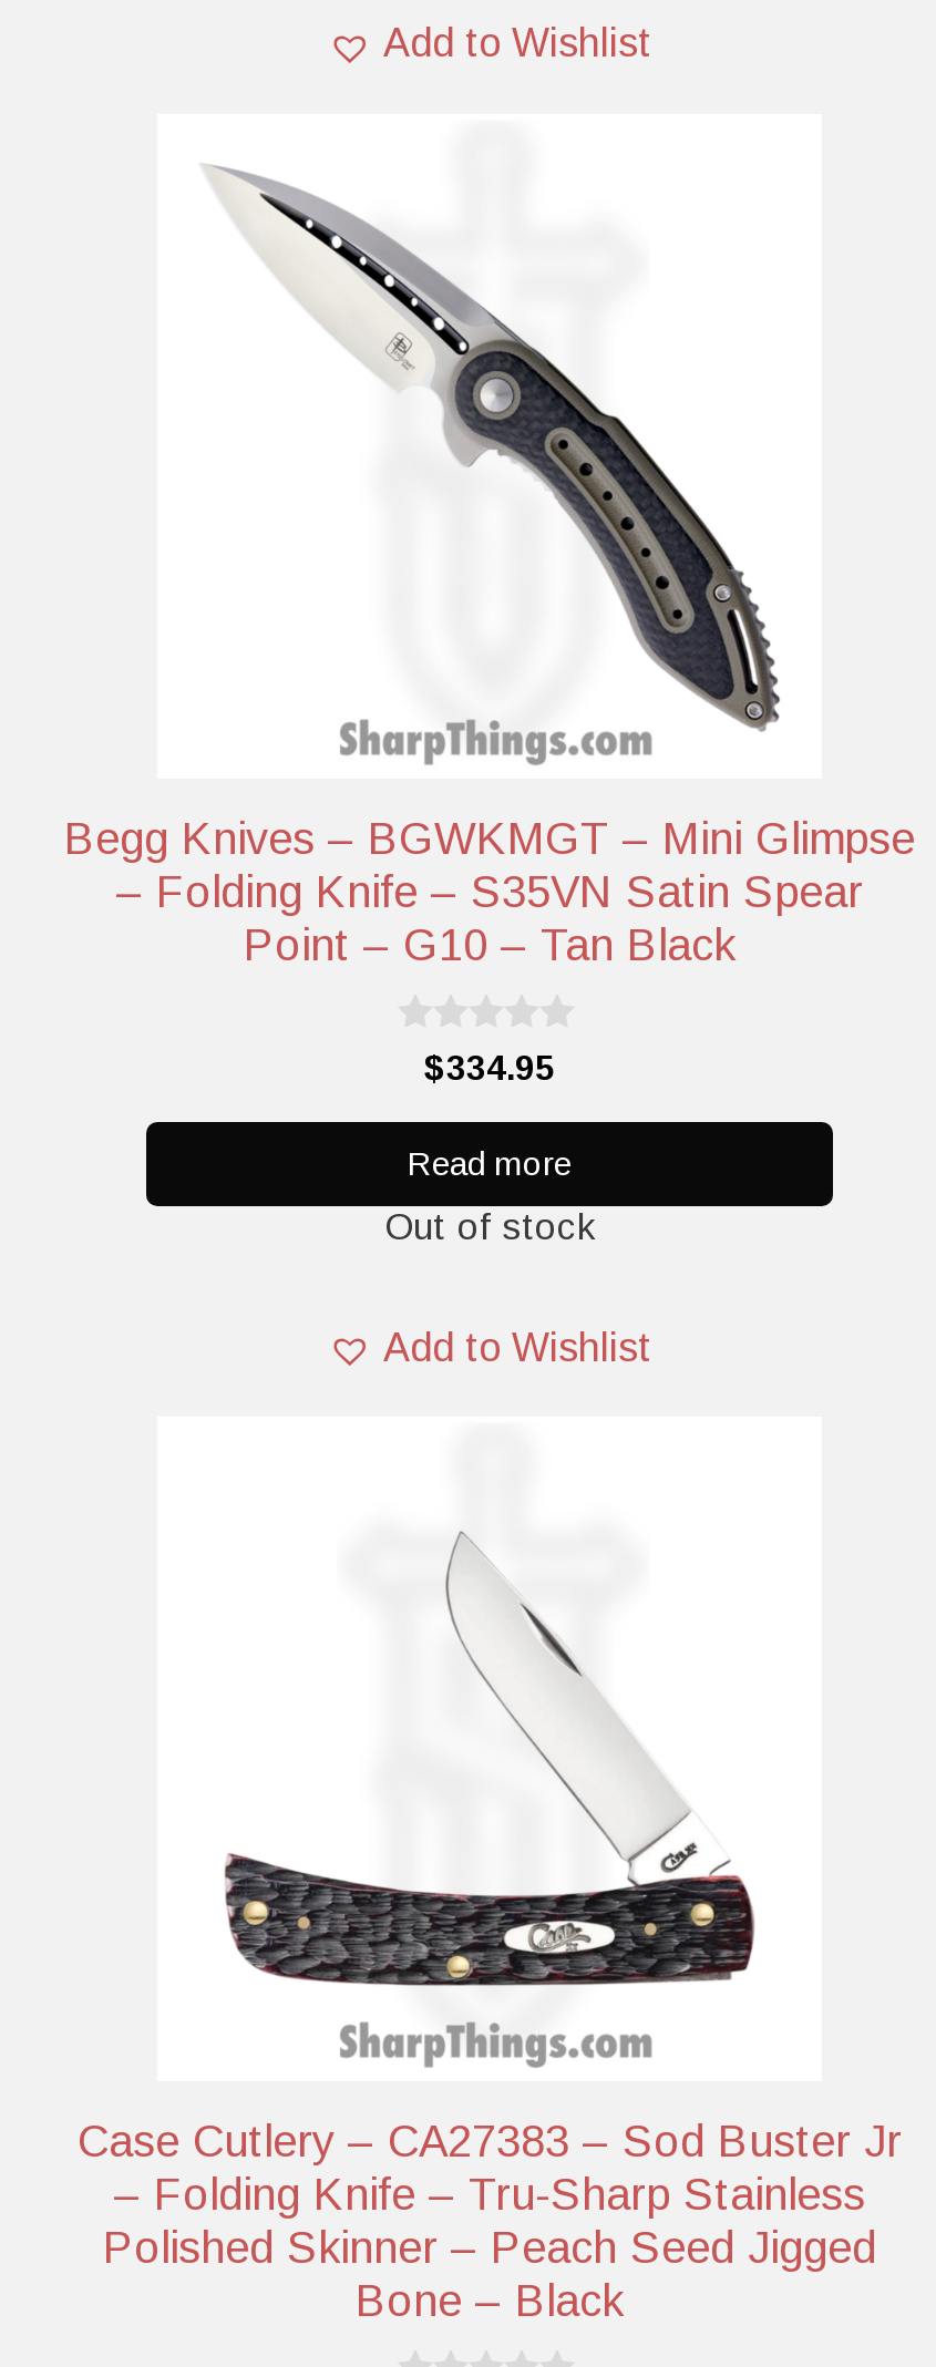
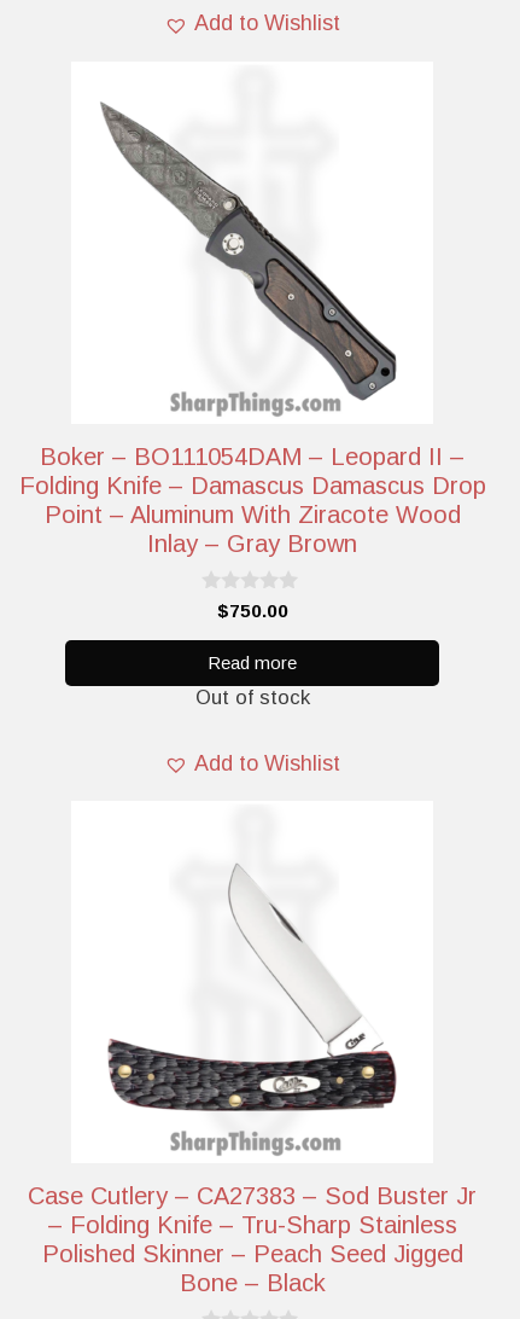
- [image]
- Begg Knives – BGWKMGT – Mini Glimpse
- – Folding Knife – S35VN Satin Spear
- Point – G10 – Tan Black
+ [image]
+ Boker – BO111054DAM – Leopard II –
+ Folding Knife – Damascus Damascus Drop
+ Point – Aluminum With Ziracote Wood
+ Inlay – Gray Brown

- $334.95
+ $750.00
